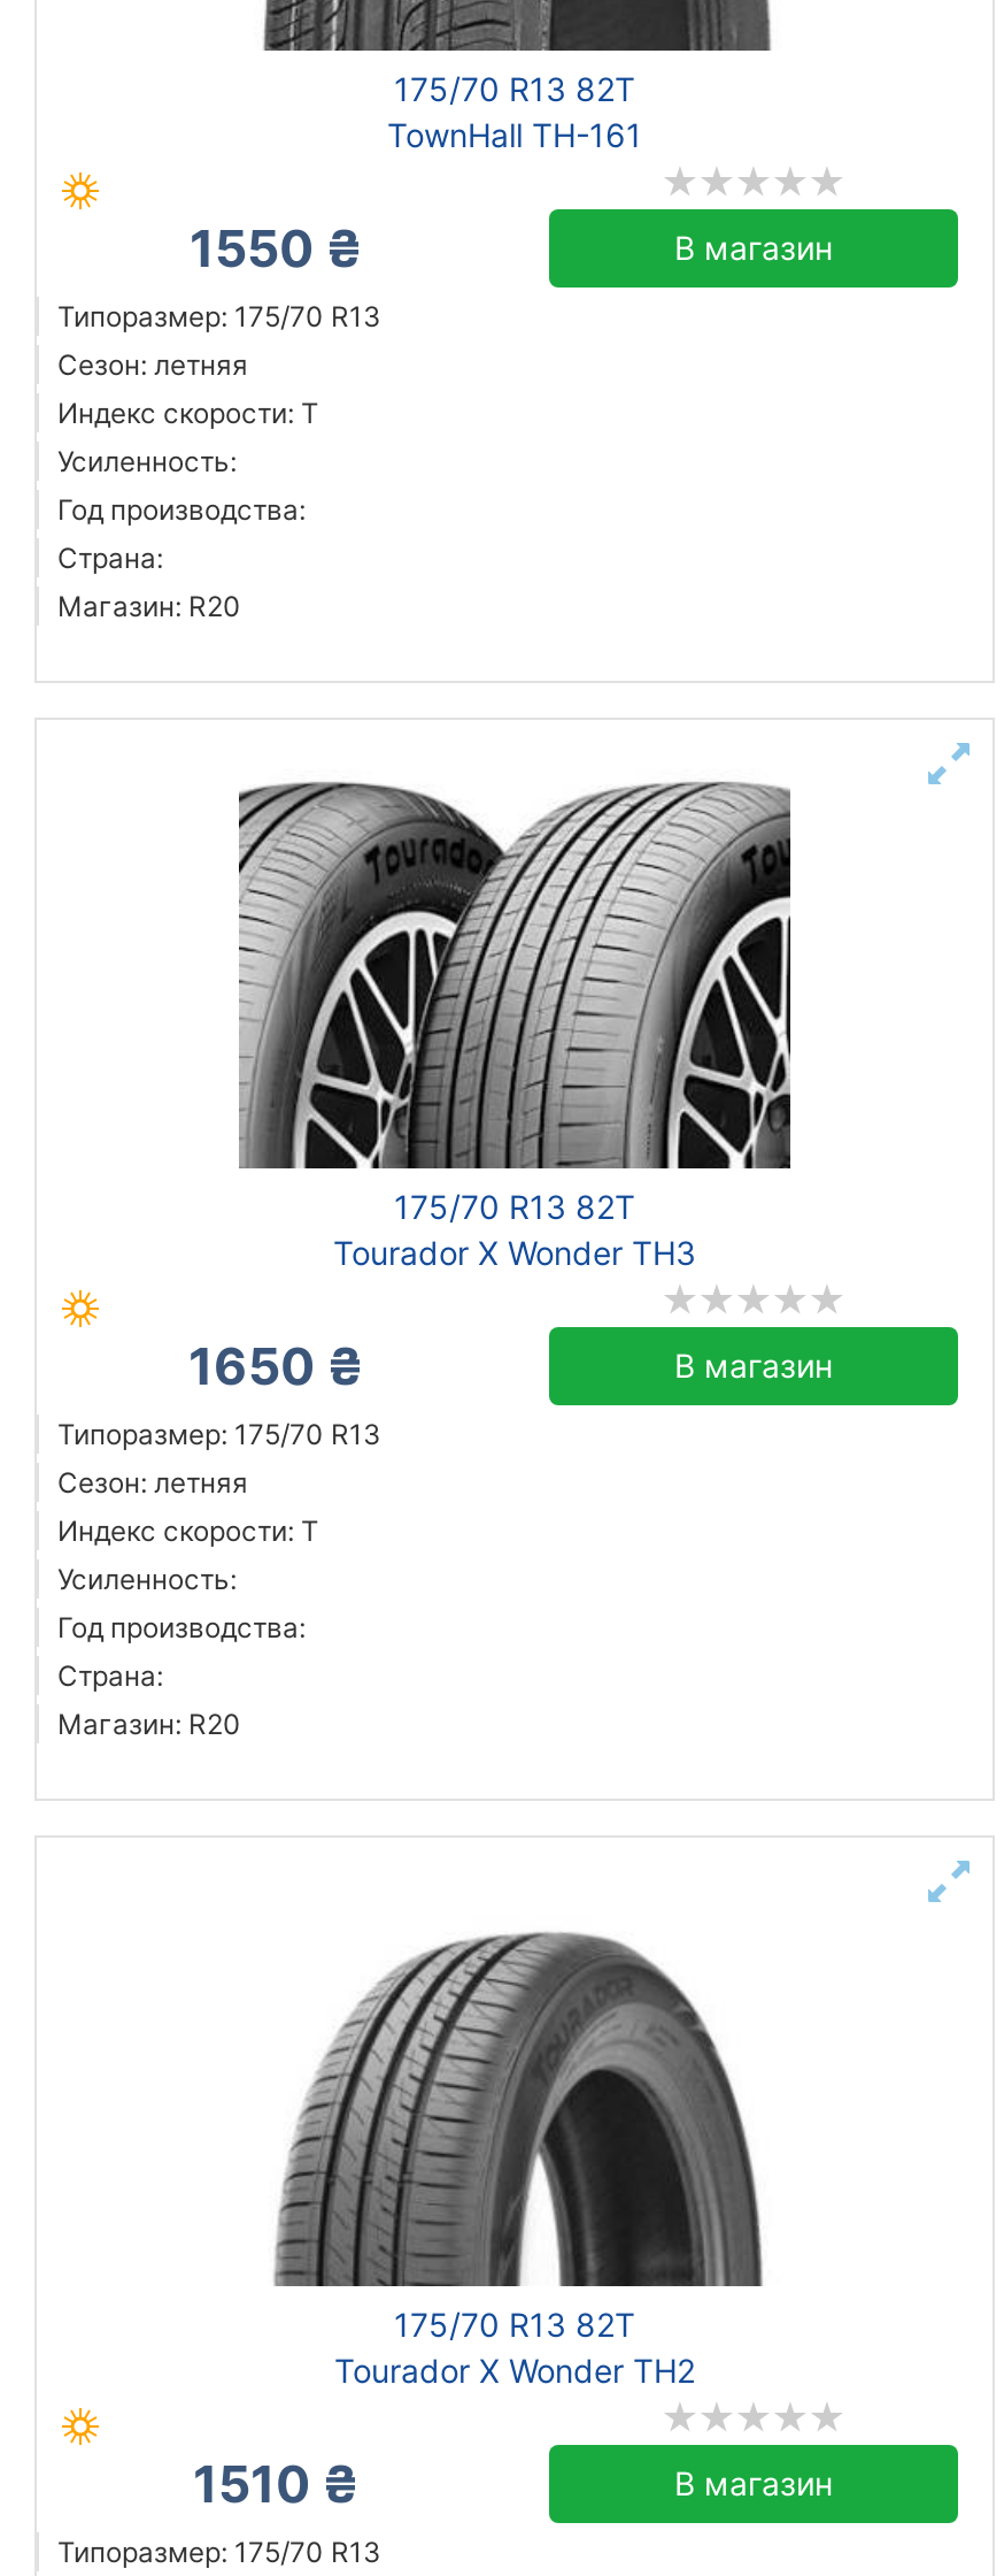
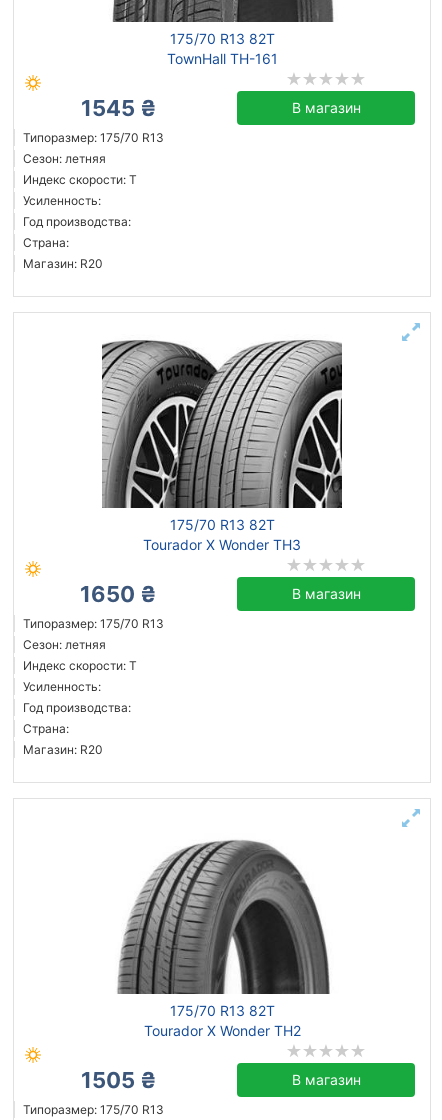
- 1550 ₴
+ 1545 ₴

- 1510 ₴
+ 1505 ₴
